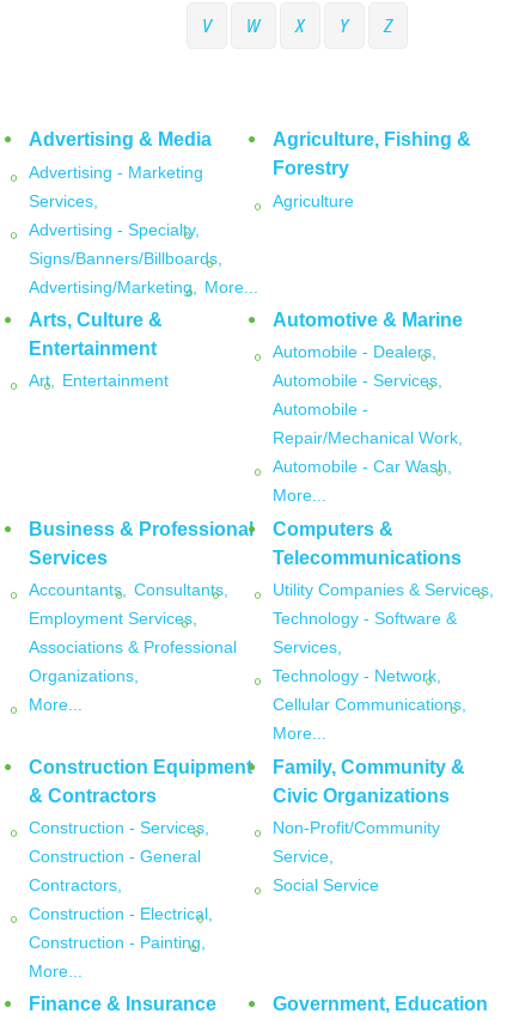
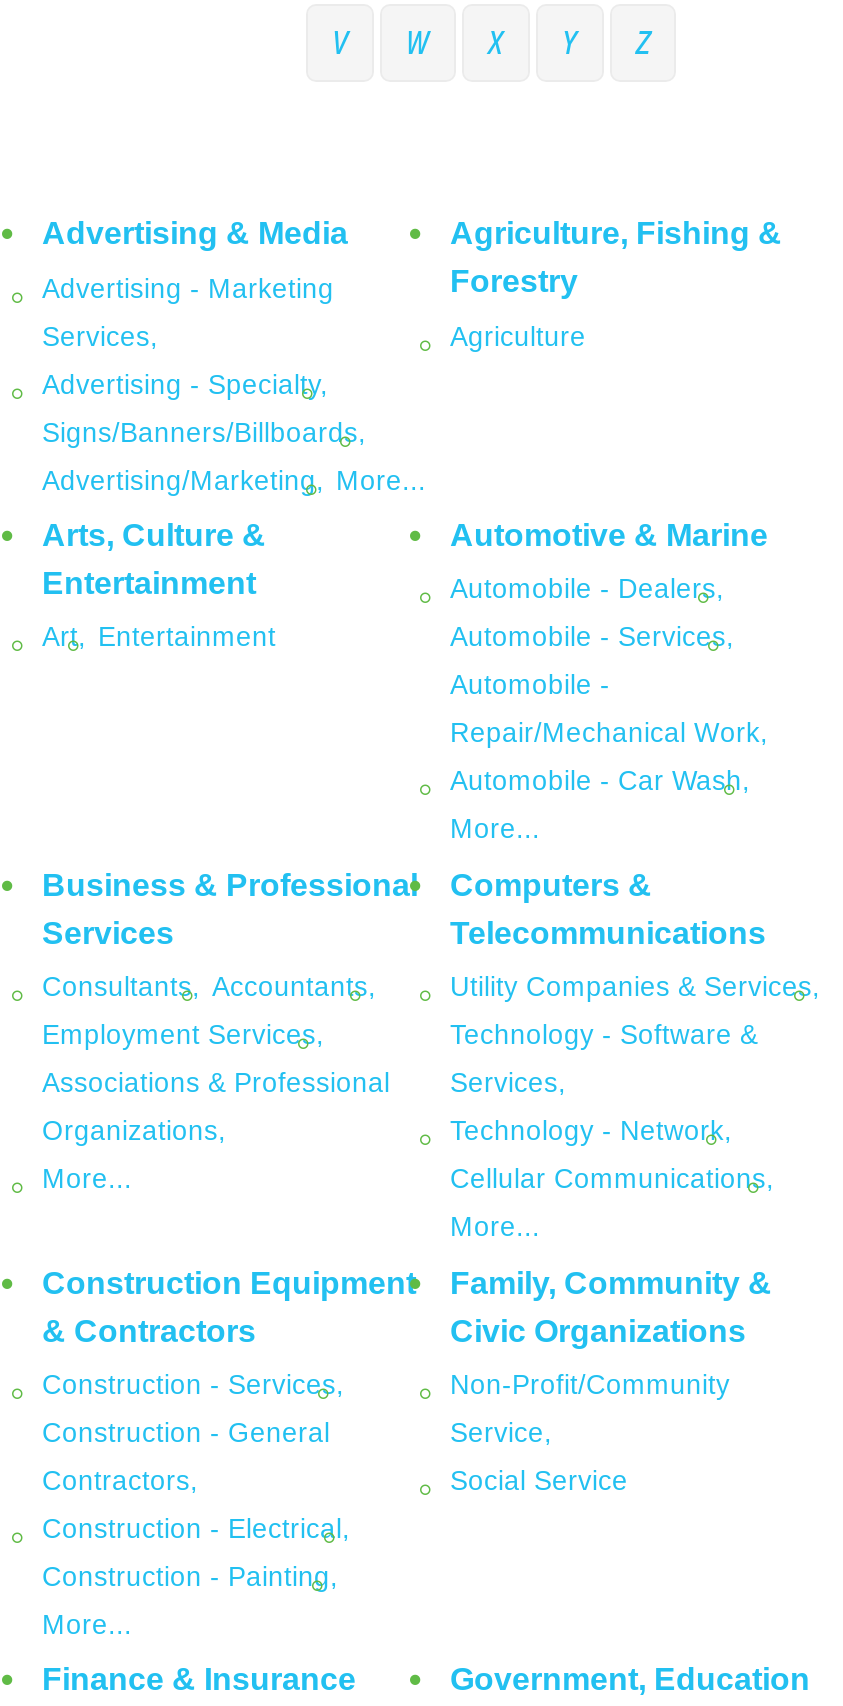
- Accountants, Consultants,
+ Consultants, Accountants,
